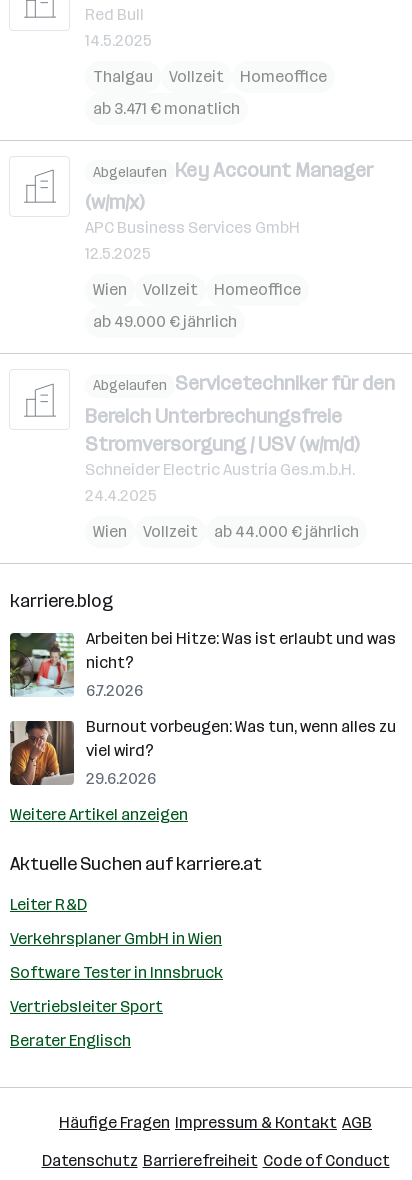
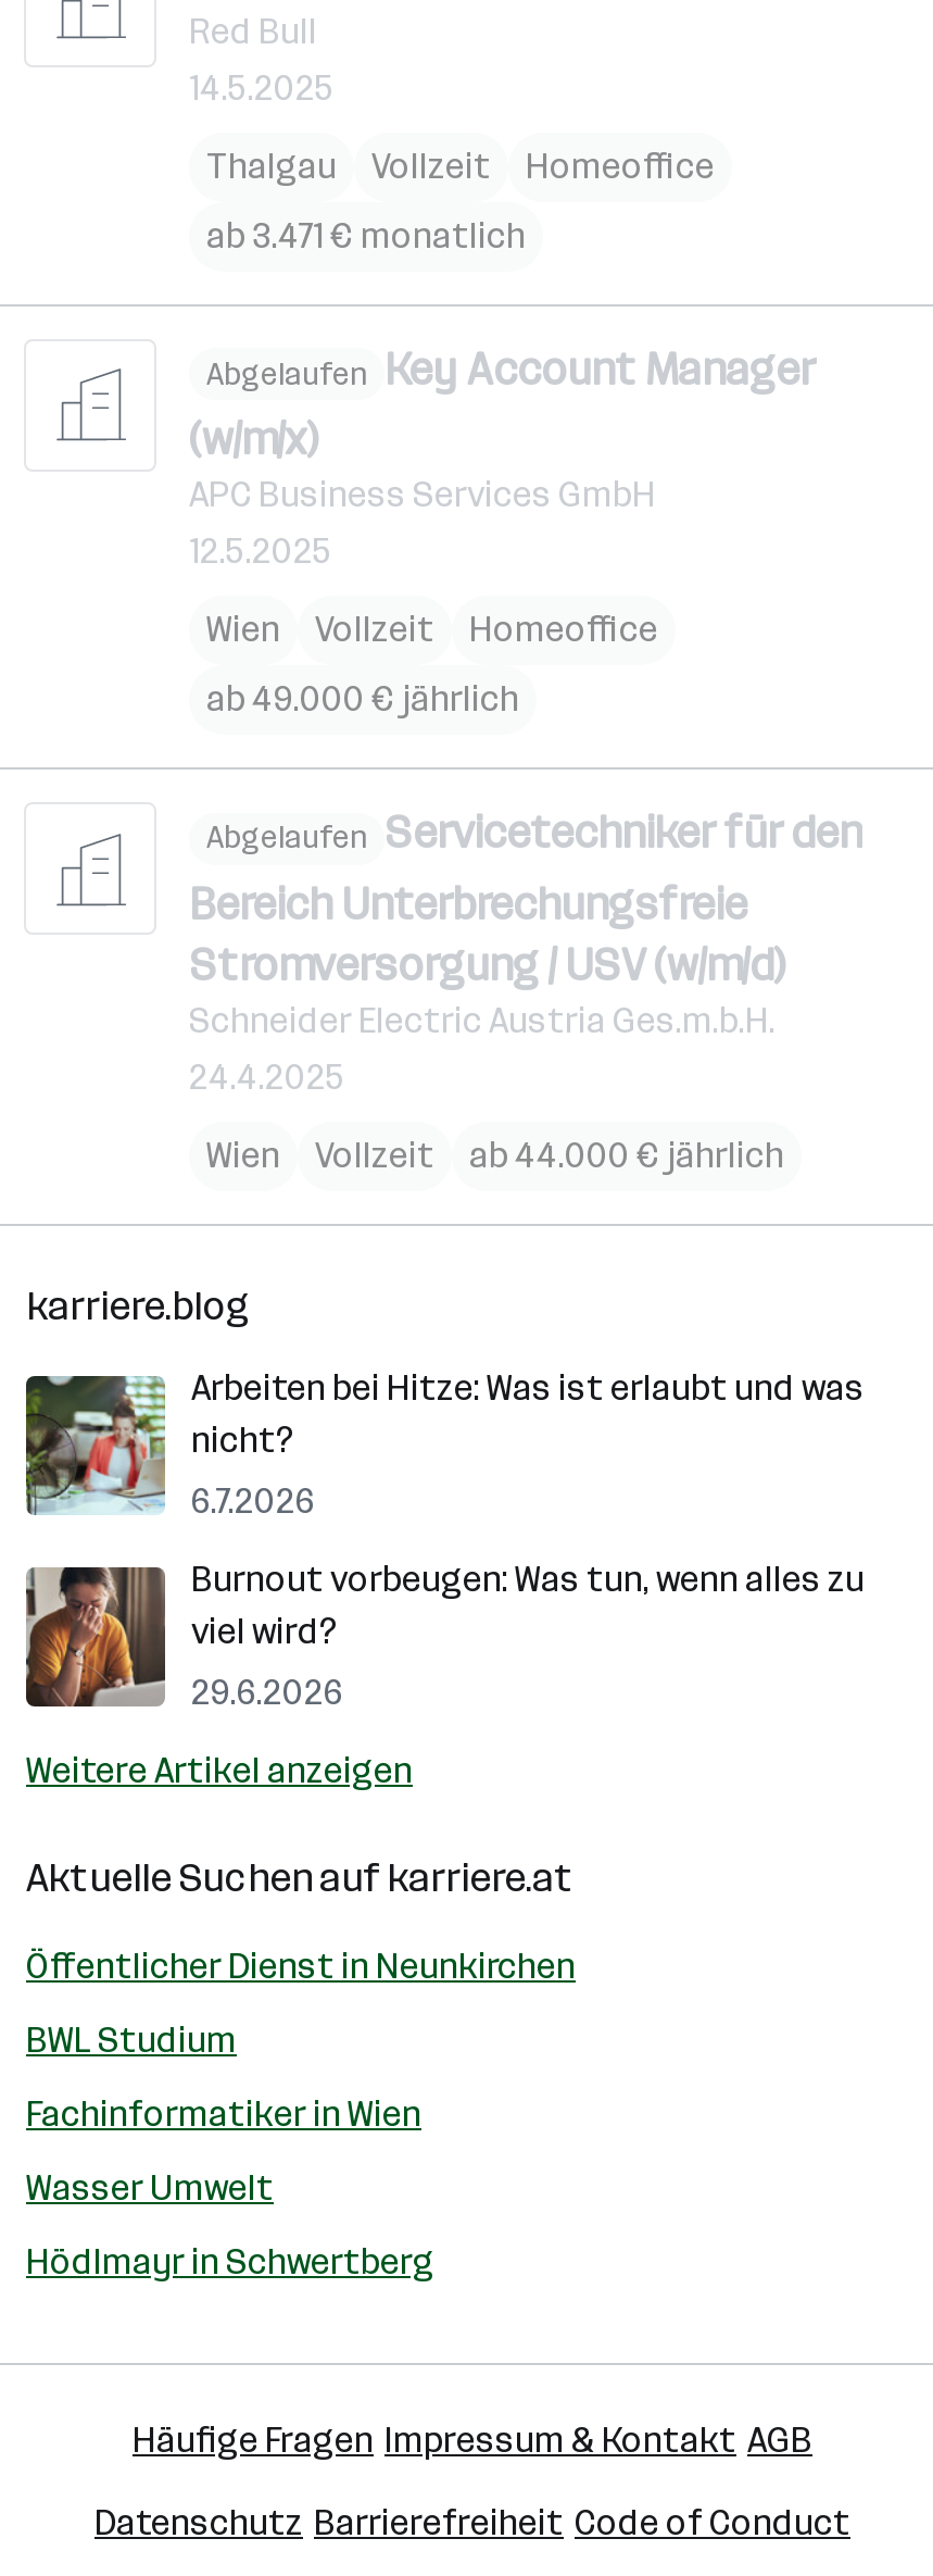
- Leiter R&D
+ Öffentlicher Dienst in Neunkirchen

- Verkehrsplaner GmbH in Wien
+ BWL Studium

- Software Tester in Innsbruck
+ Fachinformatiker in Wien

- Vertriebsleiter Sport
+ Wasser Umwelt

- Berater Englisch
+ Hödlmayr in Schwertberg
